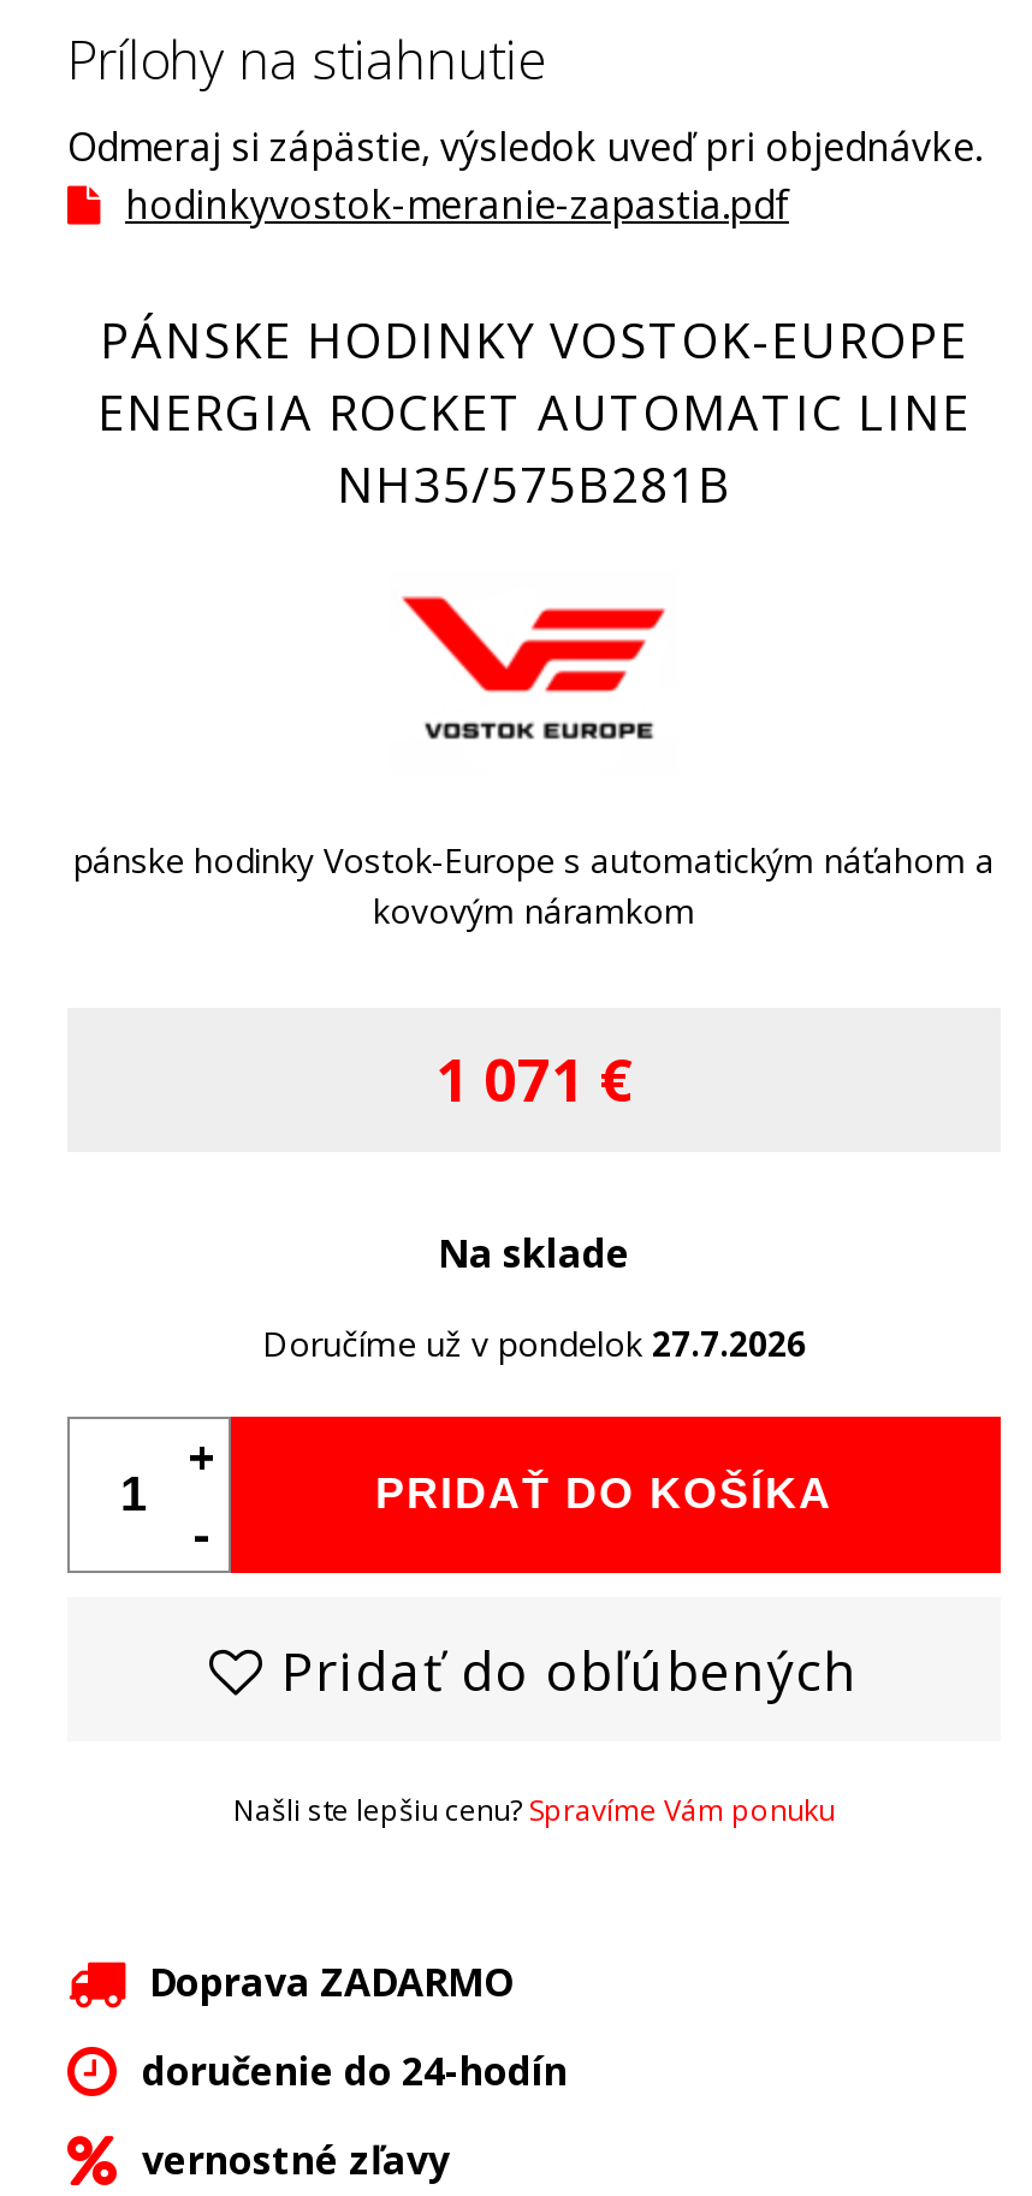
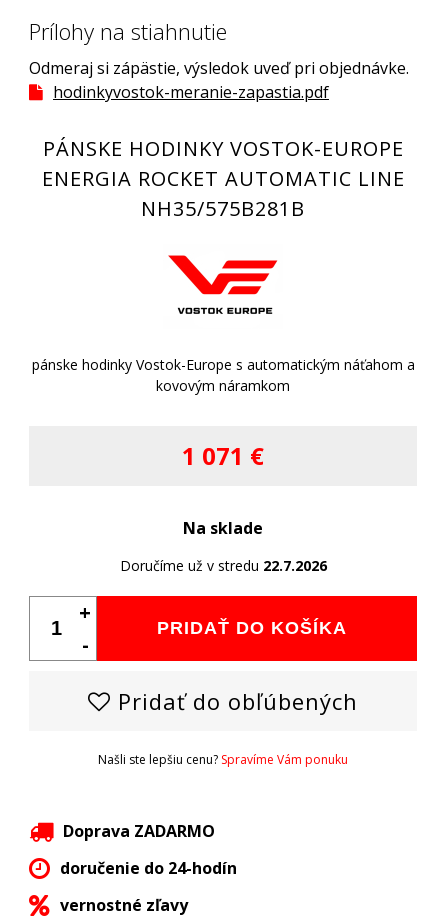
- Doručíme už v pondelok 27.7.2026
+ Doručíme už v stredu 22.7.2026
